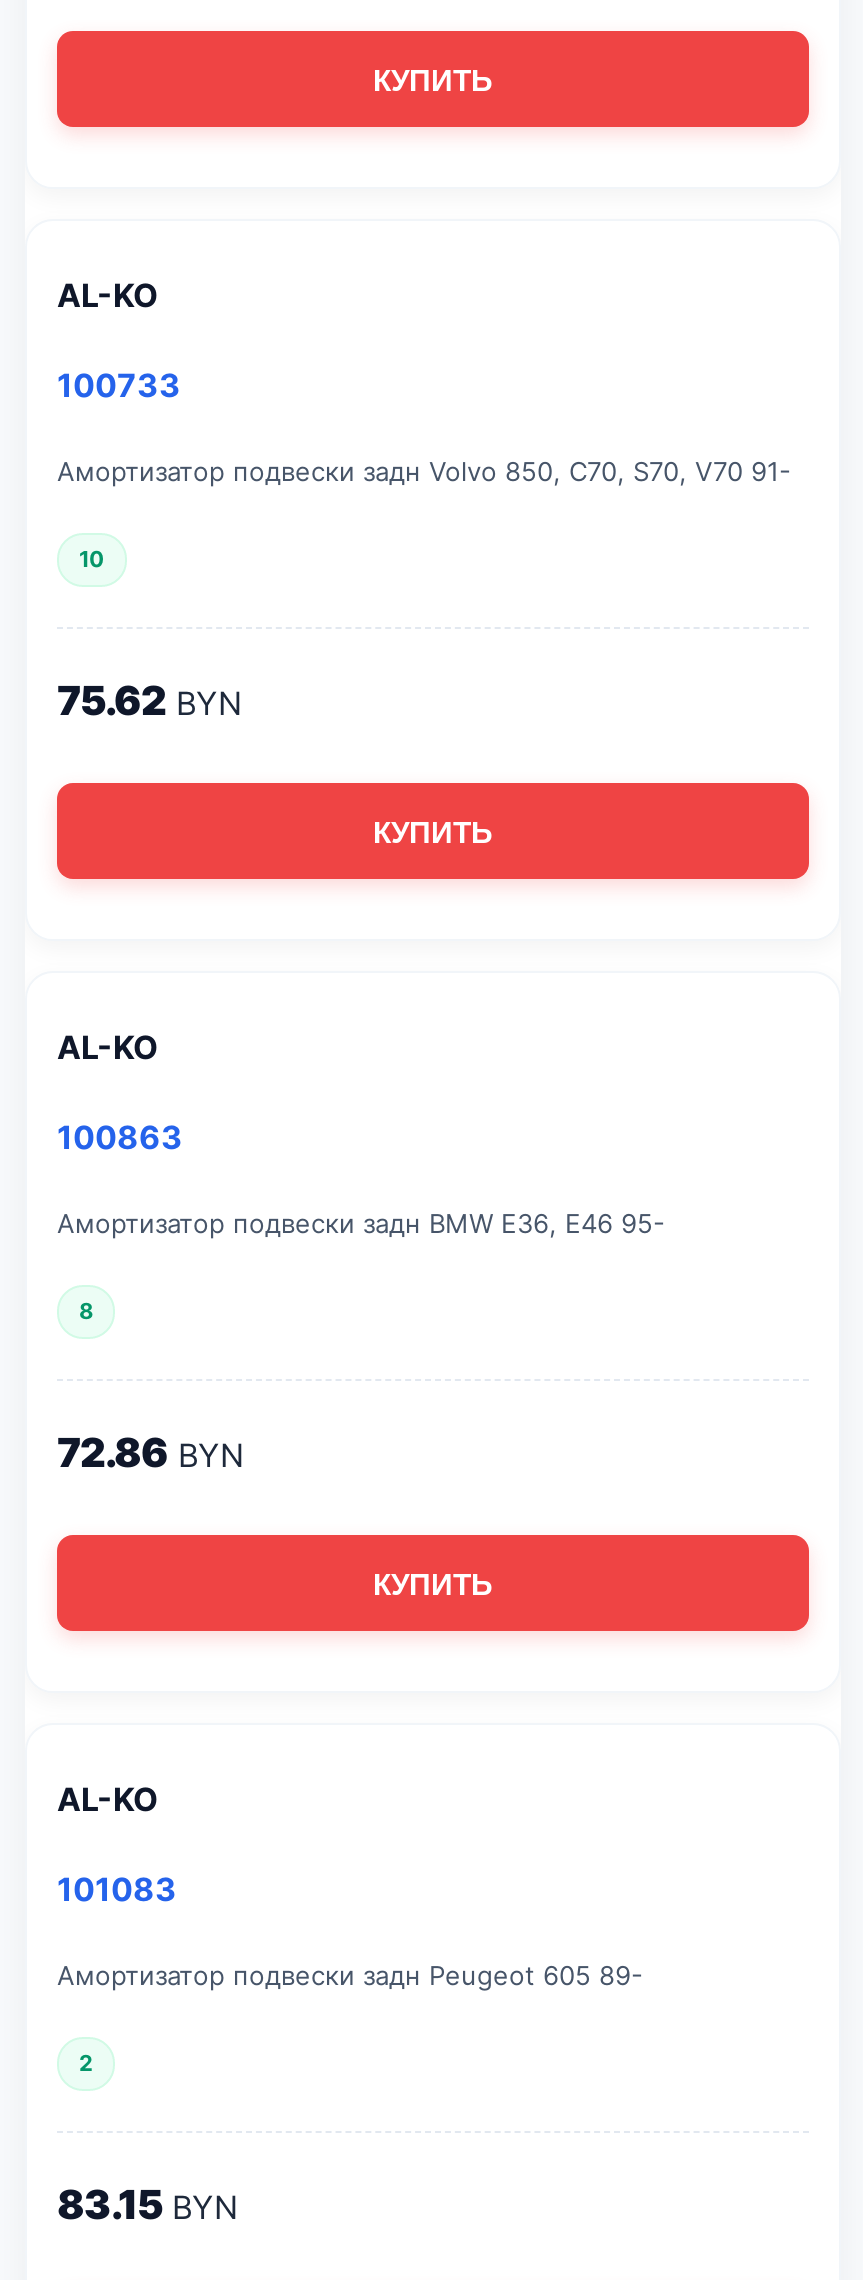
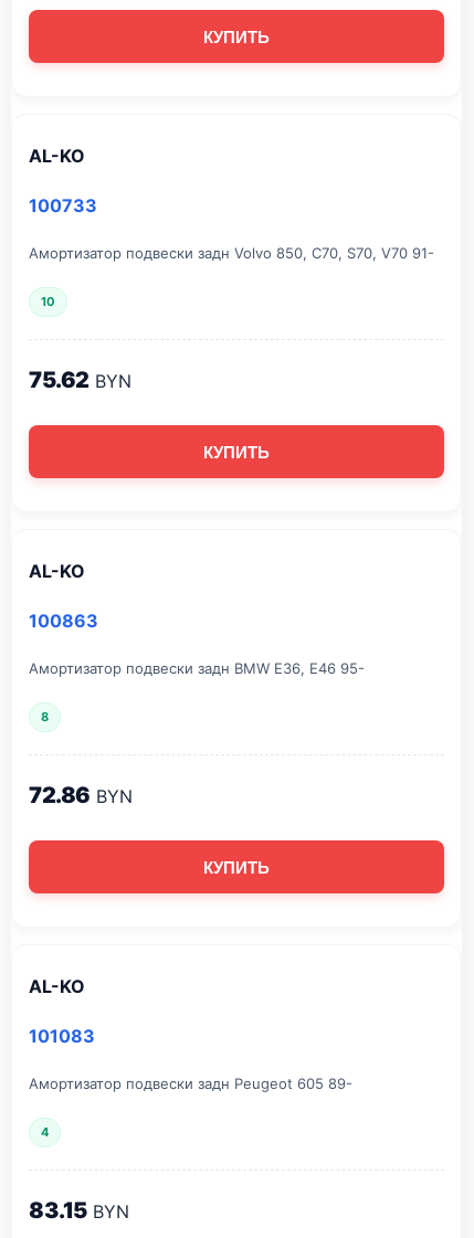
- 2
+ 4
